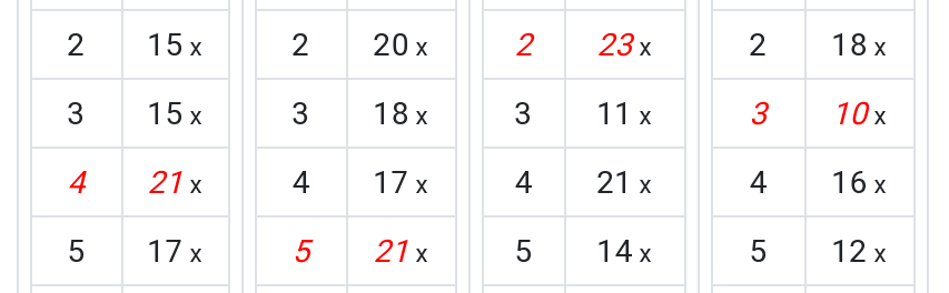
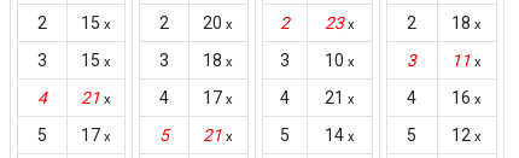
- 3 11 x
+ 3 10 x

- 3 10 x
+ 3 11 x
